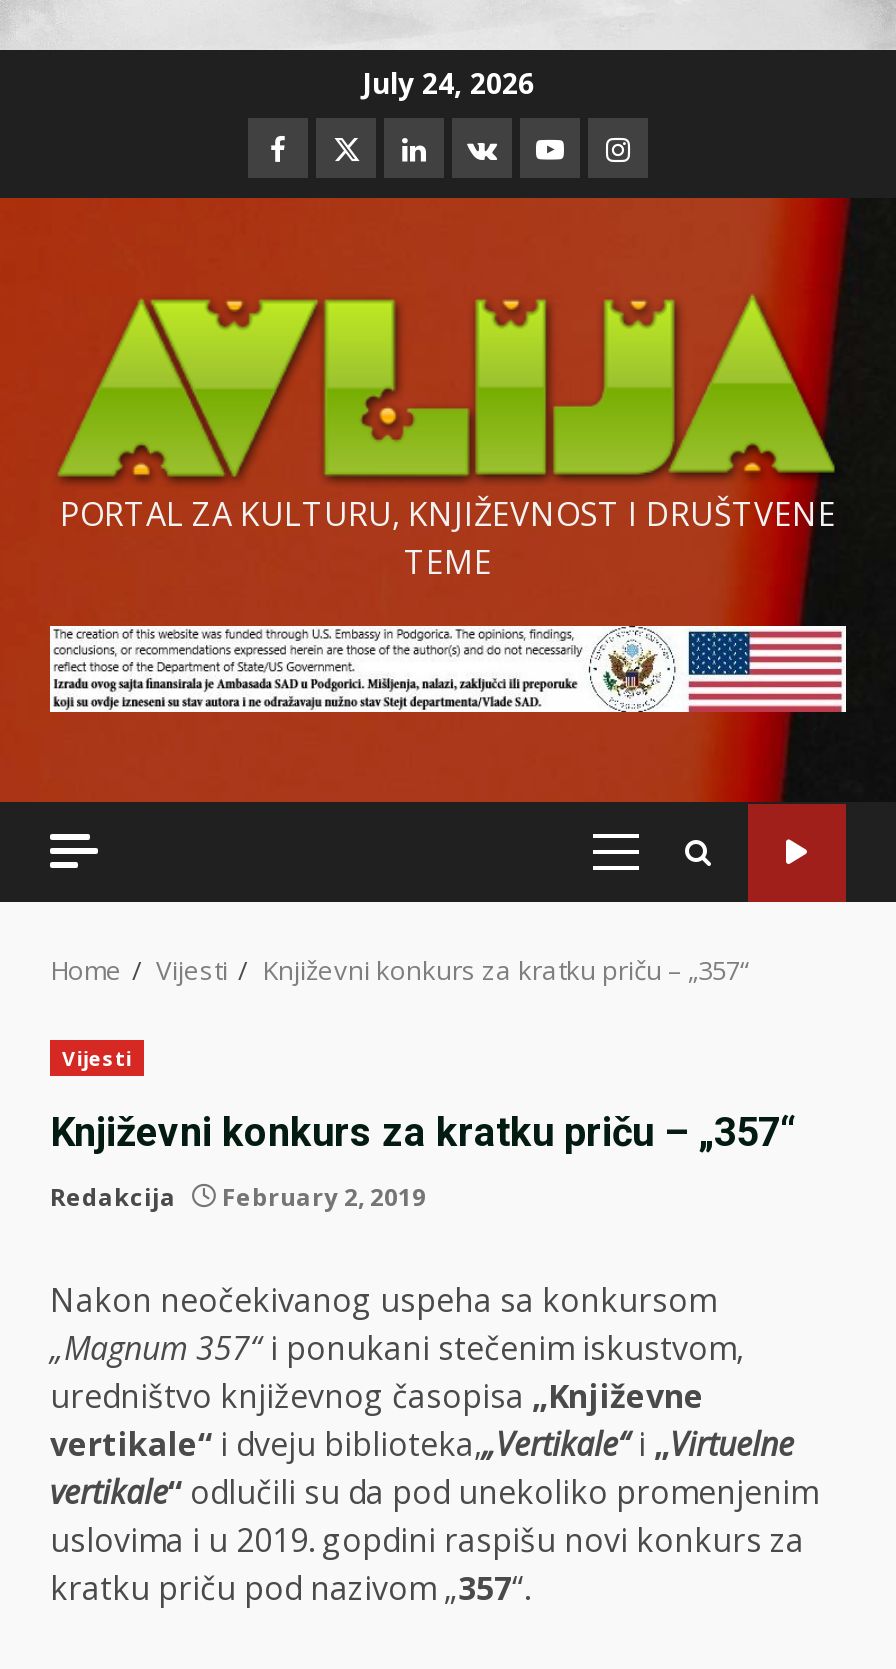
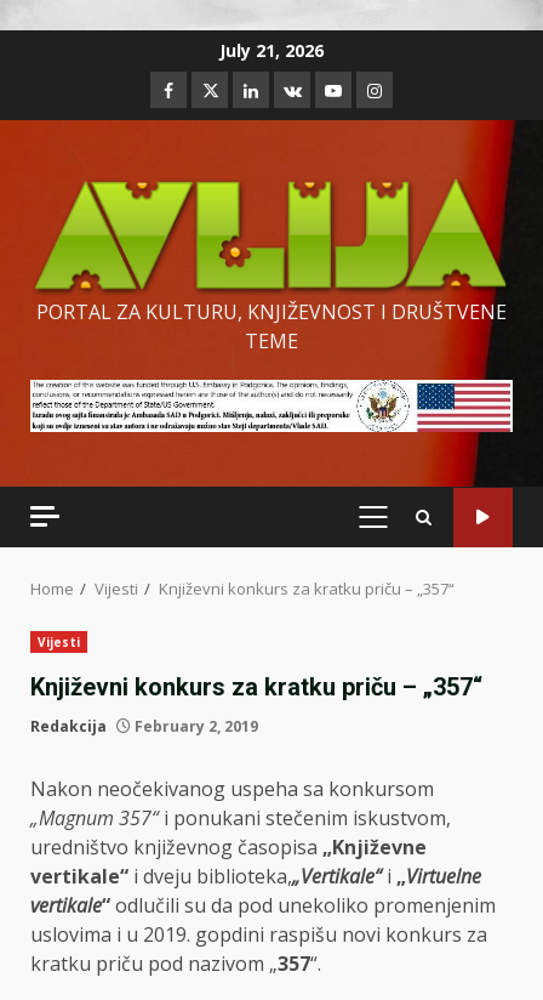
- July 24, 2026
+ July 21, 2026
